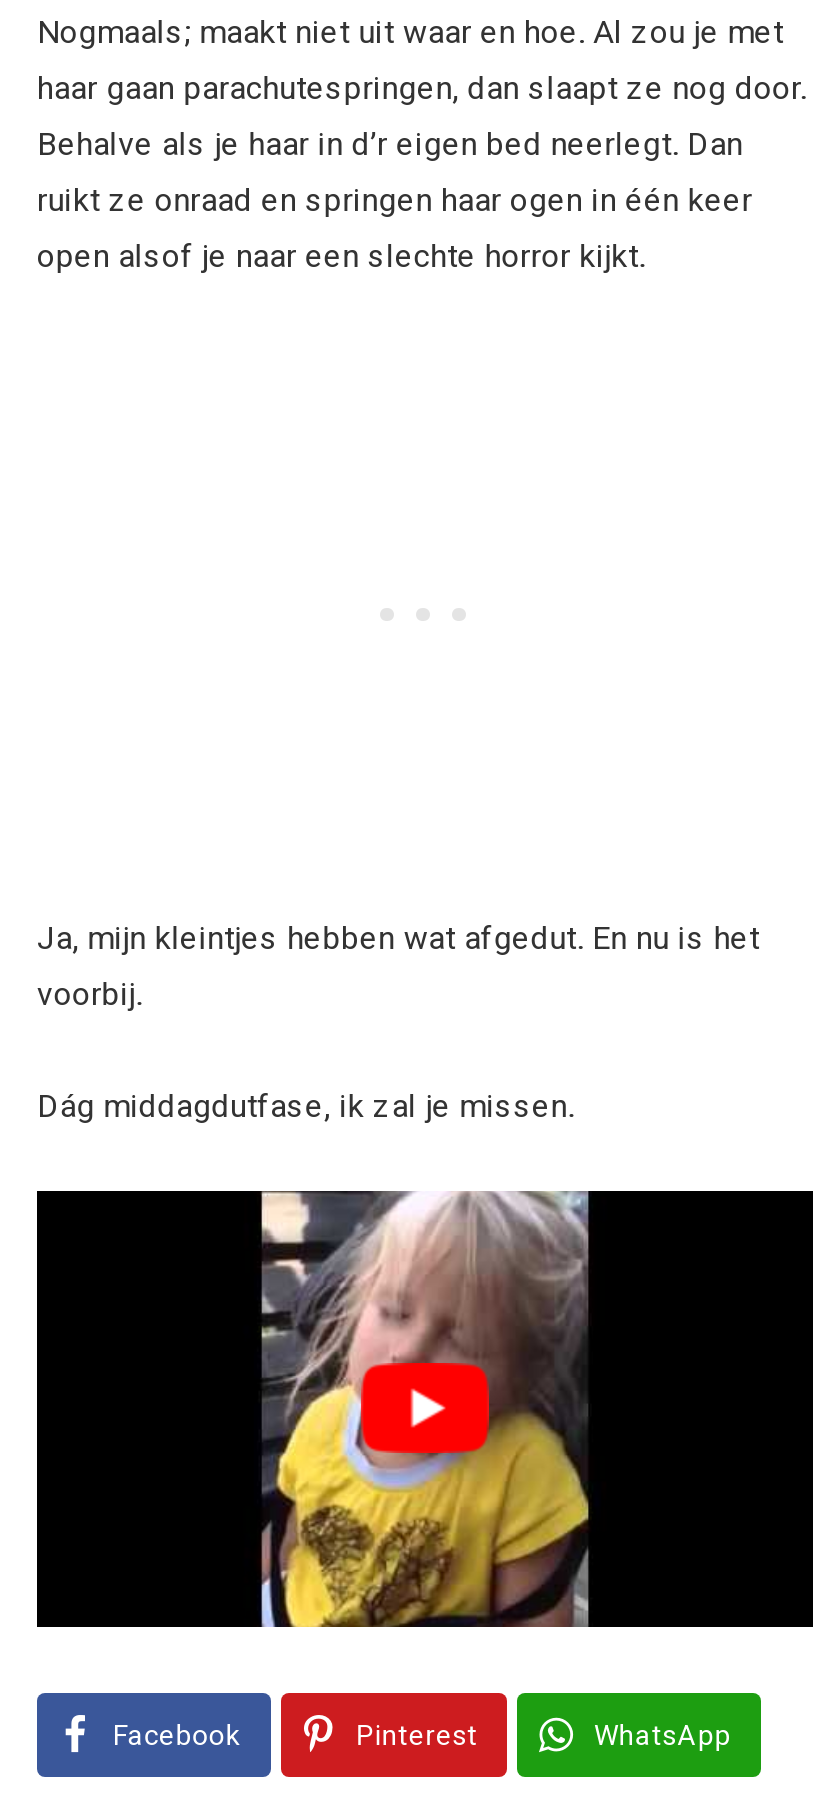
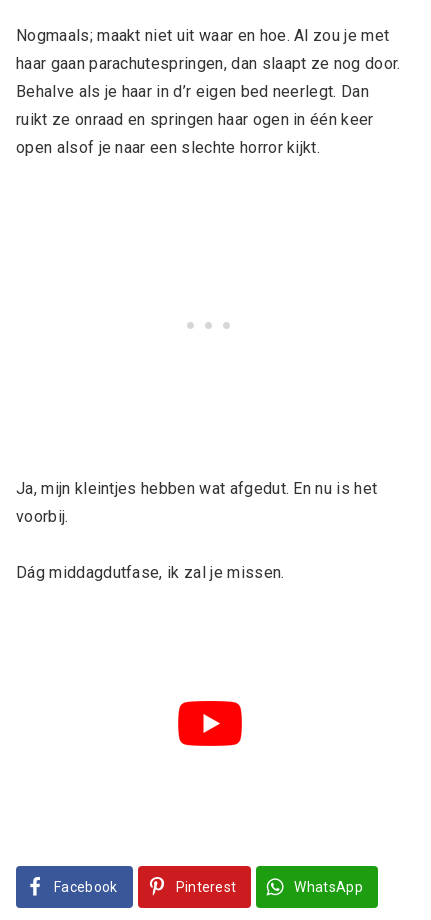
- [image]
